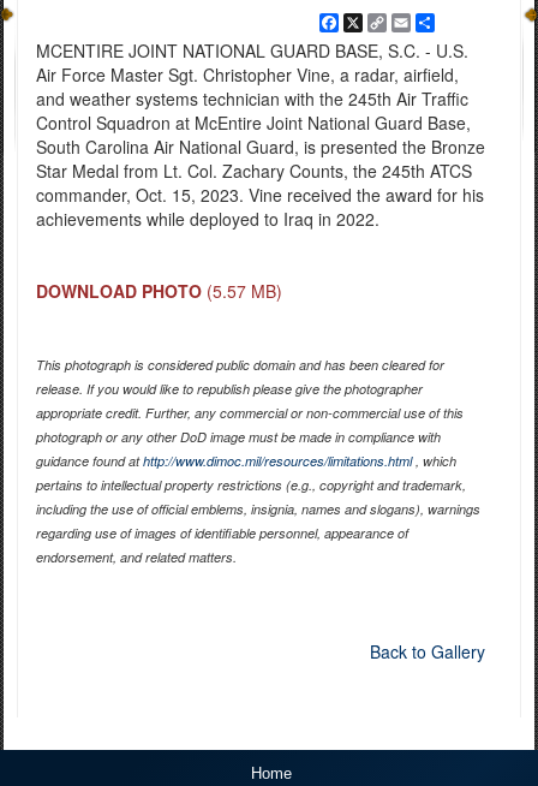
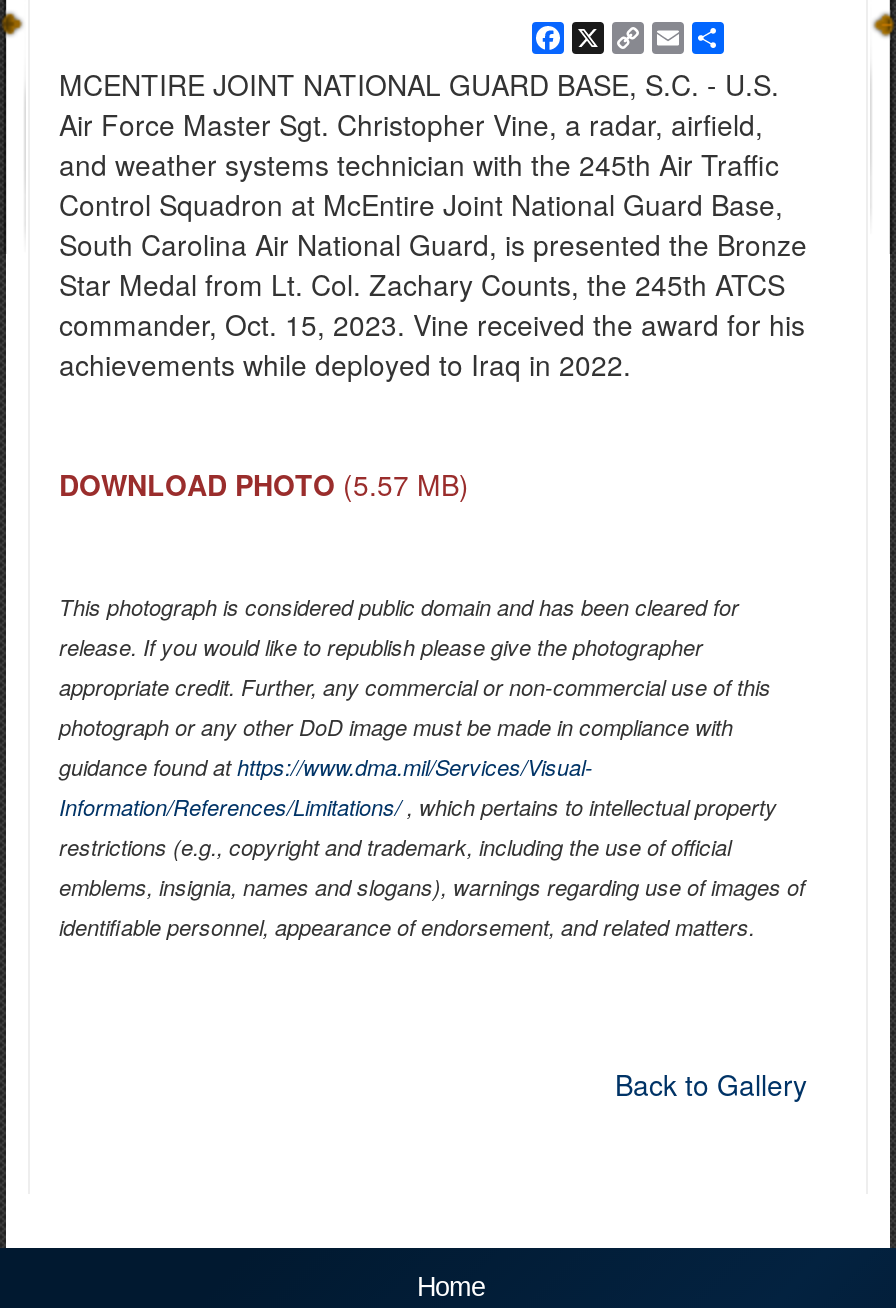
- guidance found athttp://www.dimoc.mil/resources/limitations.html, which
- pertains to intellectual property restrictions (e.g., copyright and trademark,
- including the use of official emblems, insignia, names and slogans), warnings
- regarding use of images of identifiable personnel, appearance of
- endorsement, and related matters.
+ guidance found athttps://www.dma.mil/Services/Visual-
+ Information/References/Limitations/, which pertains to intellectual property
+ restrictions (e.g., copyright and trademark, including the use of official
+ emblems, insignia, names and slogans), warnings regarding use of images of
+ identifiable personnel, appearance of endorsement, and related matters.
